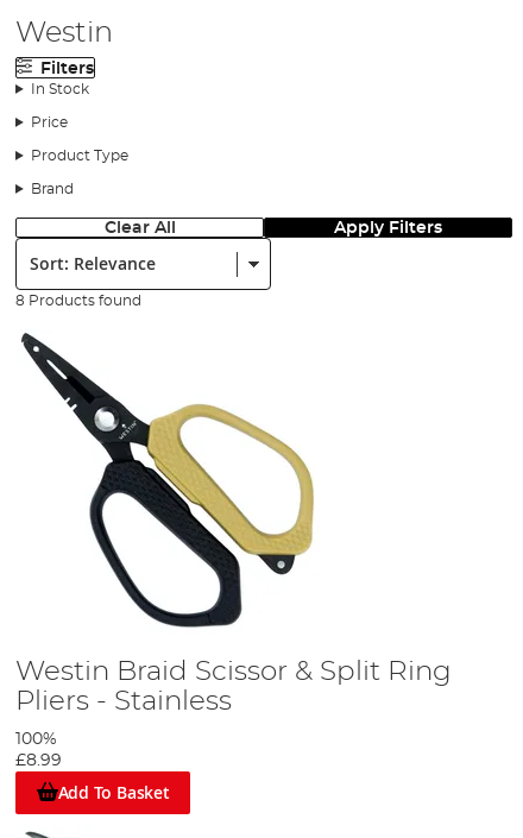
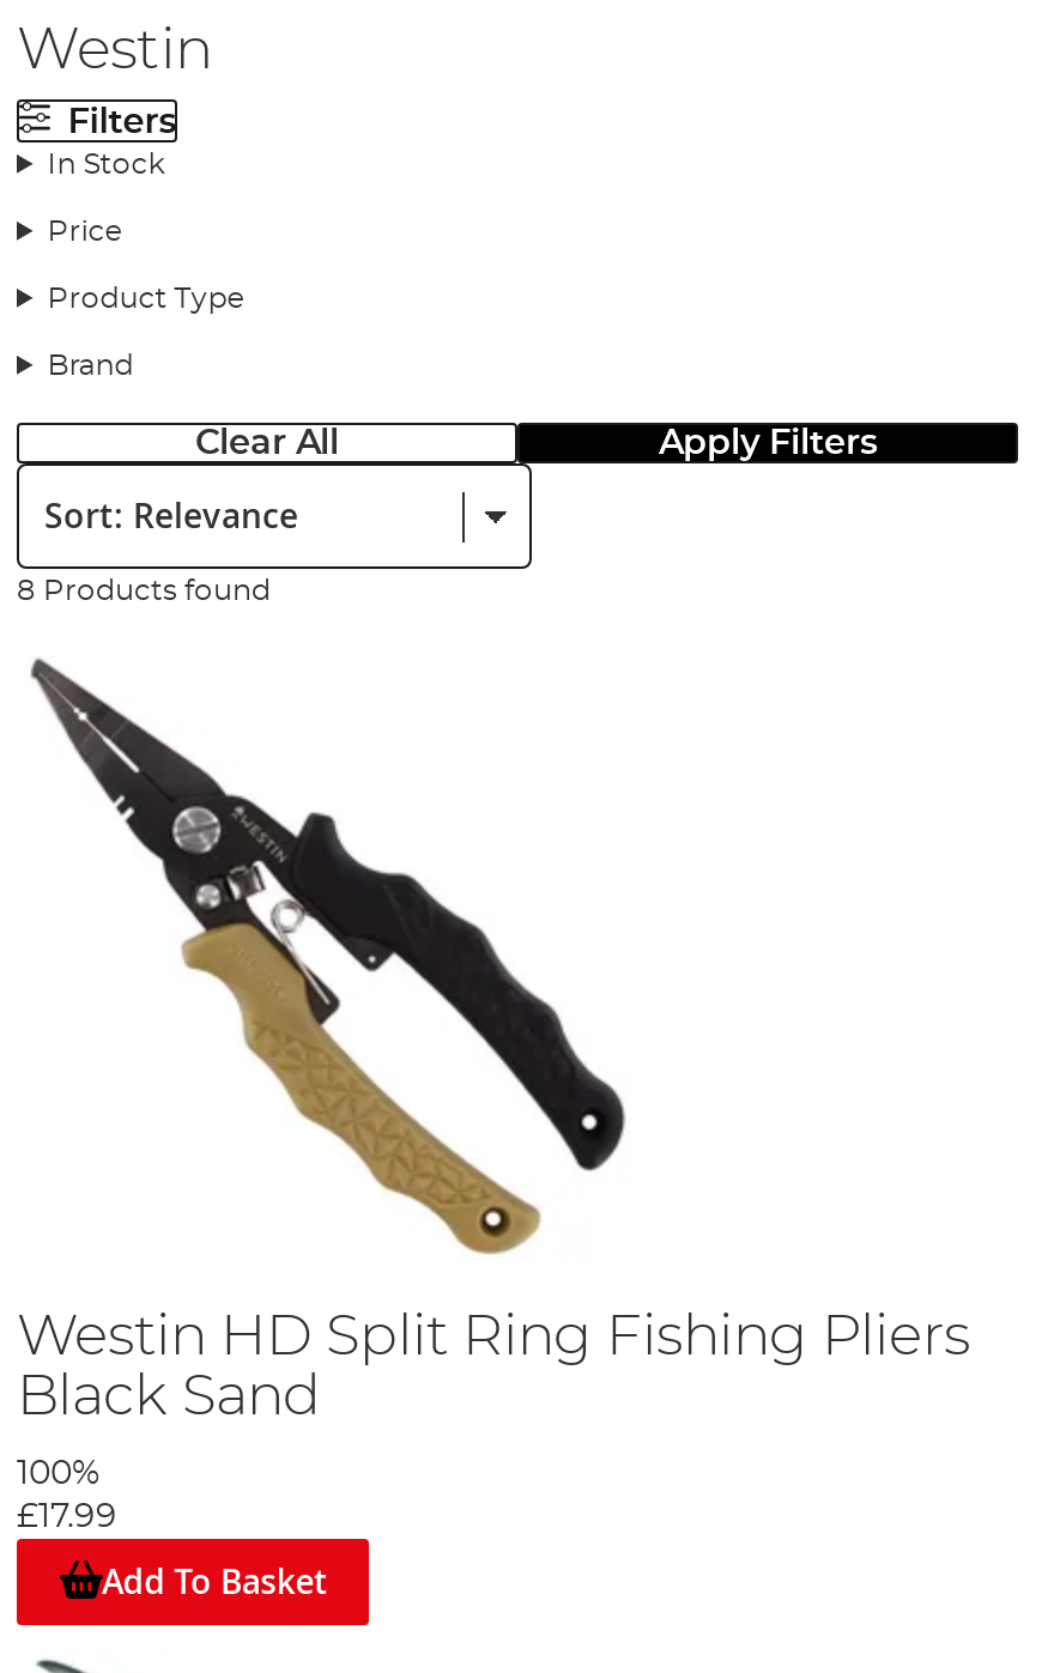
- [image]
- Westin Braid Scissor & Split Ring
- Pliers - Stainless
+ [image]
+ Westin HD Split Ring Fishing Pliers
+ Black Sand

- £8.99
+ £17.99
